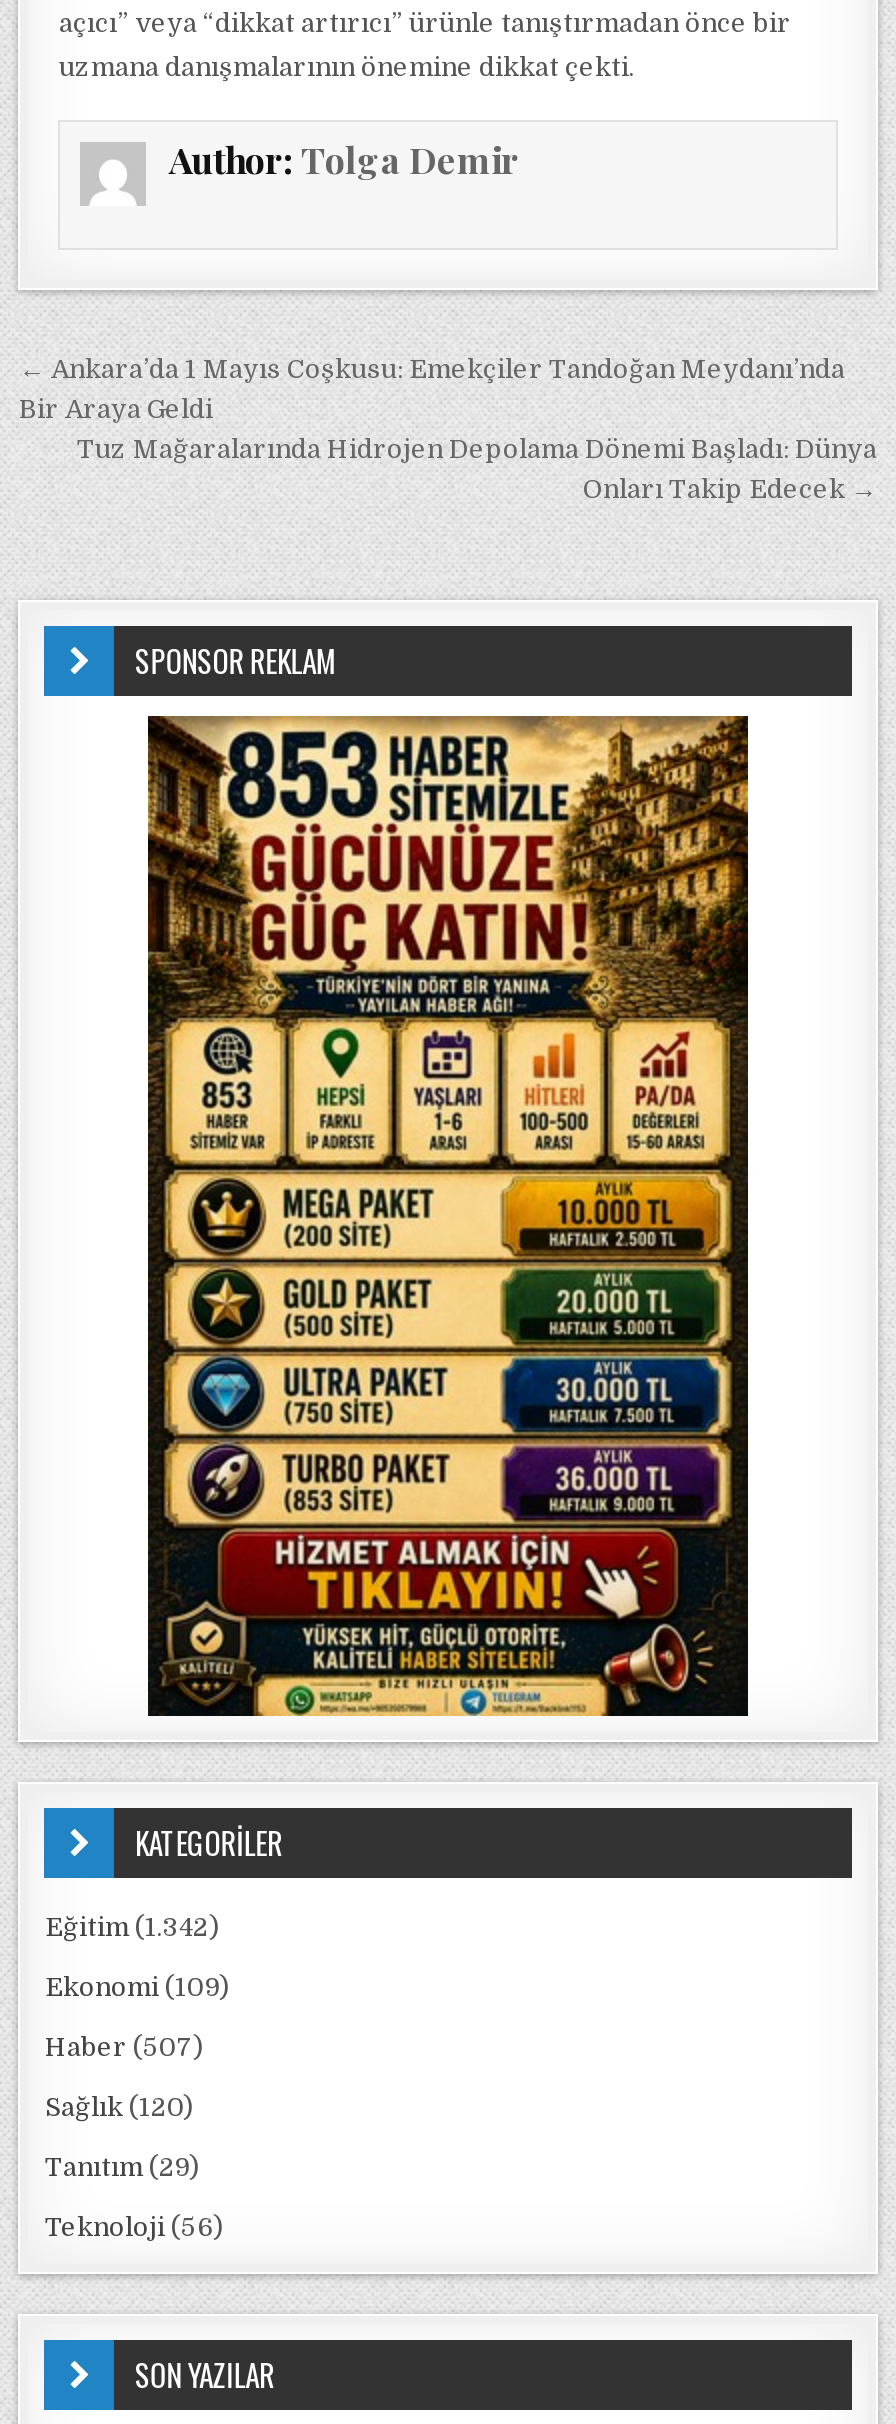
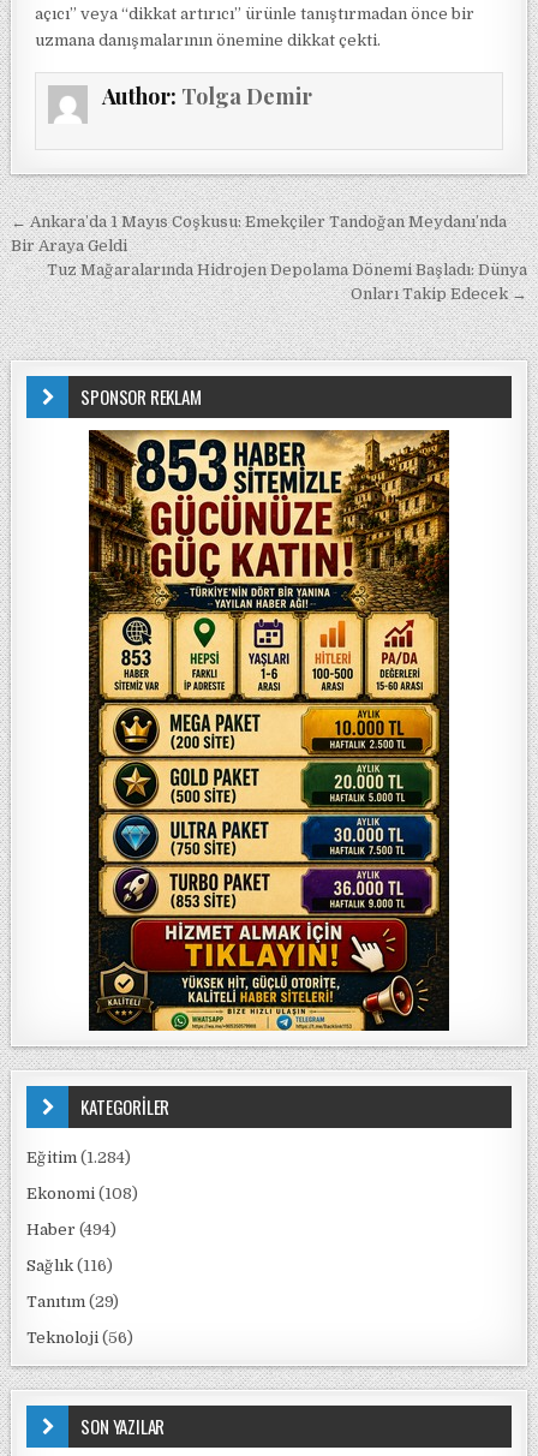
- Eğitim (1.342)
+ Eğitim (1.284)

- Ekonomi (109)
+ Ekonomi (108)

- Haber (507)
+ Haber (494)

- Sağlık (120)
+ Sağlık (116)
